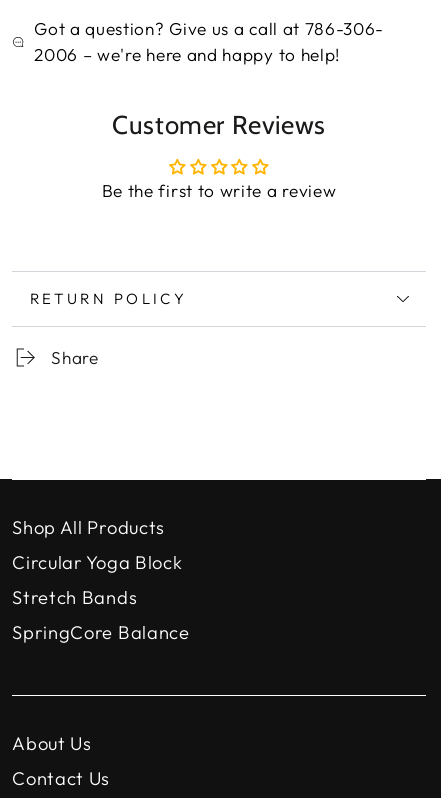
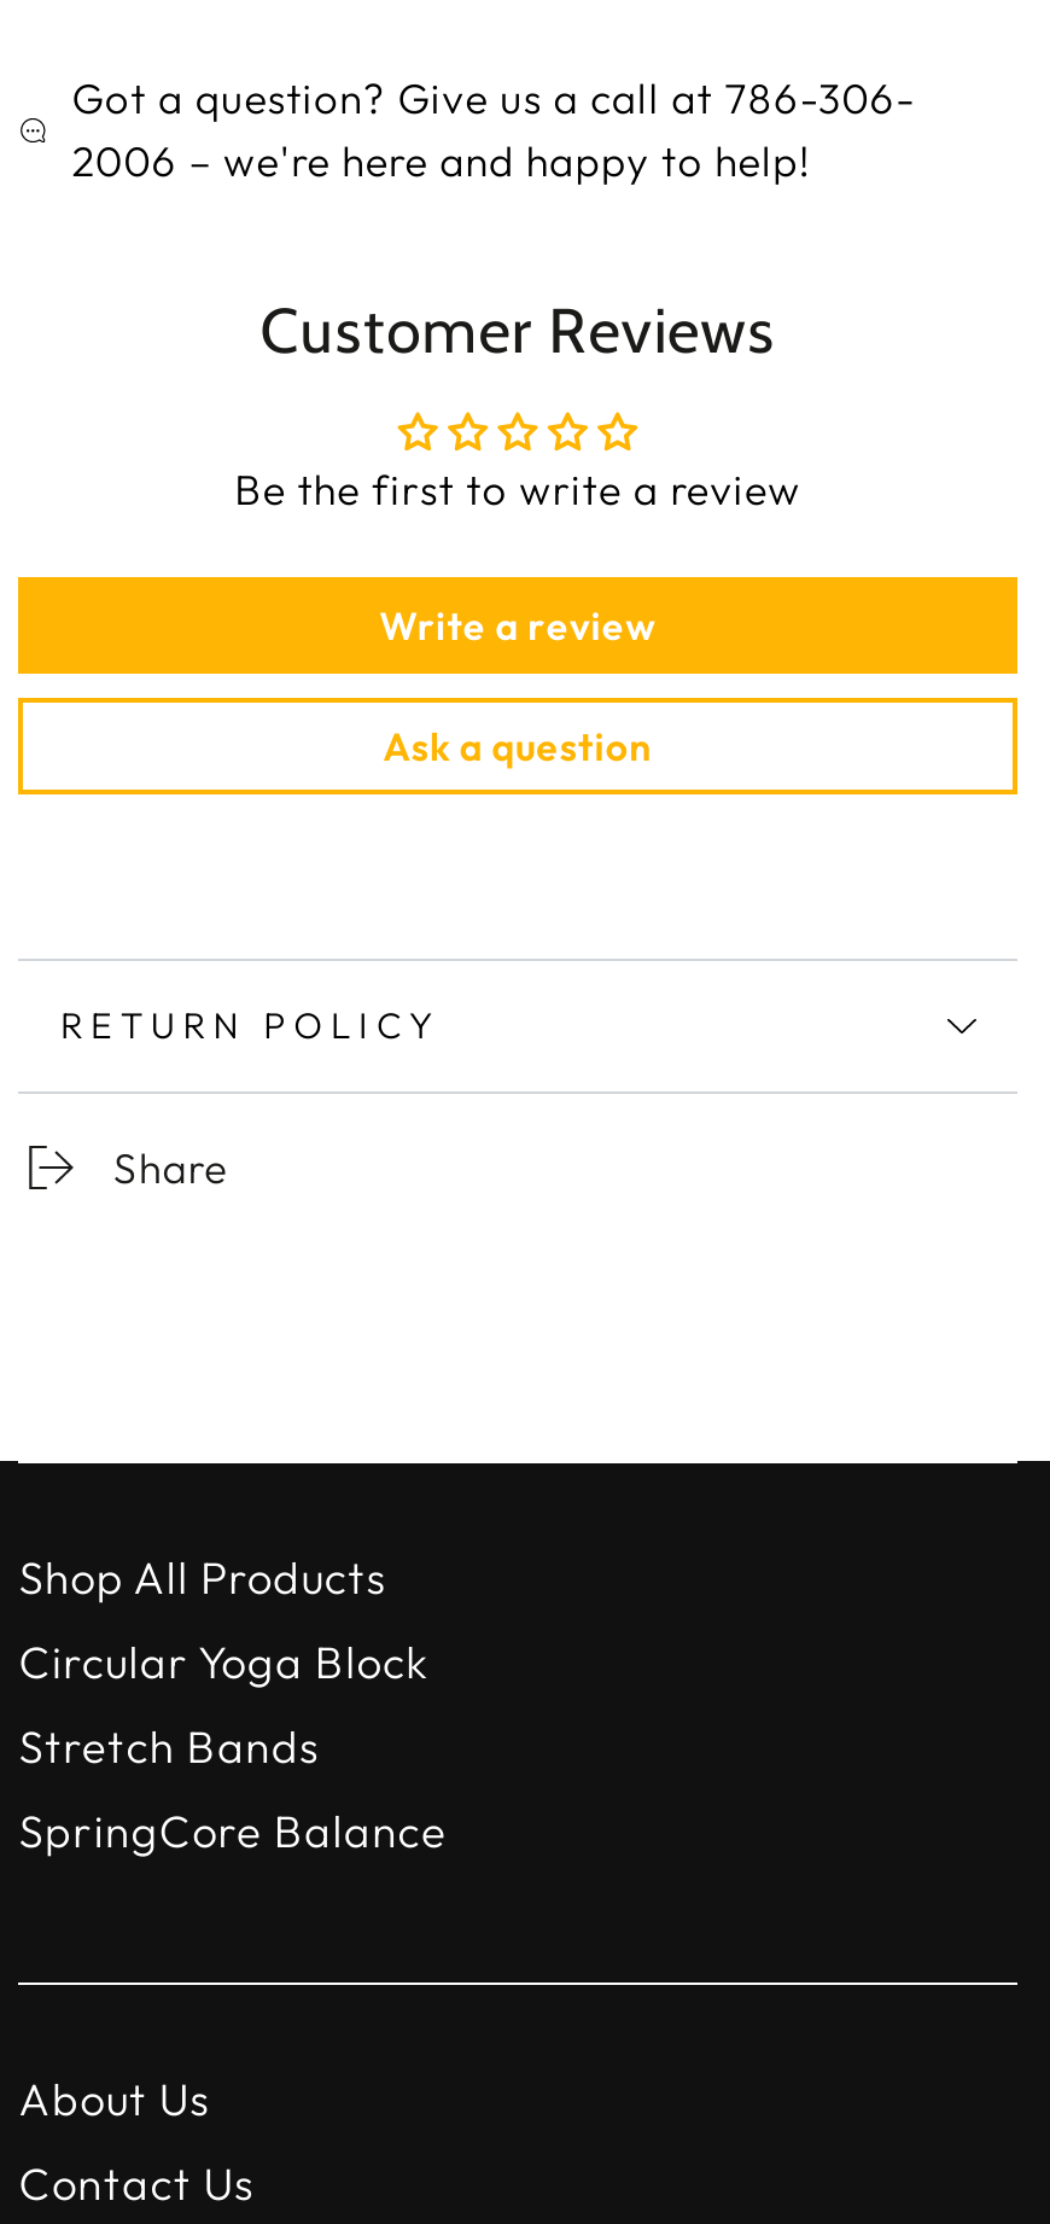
+ Write a review
+ Ask a question
